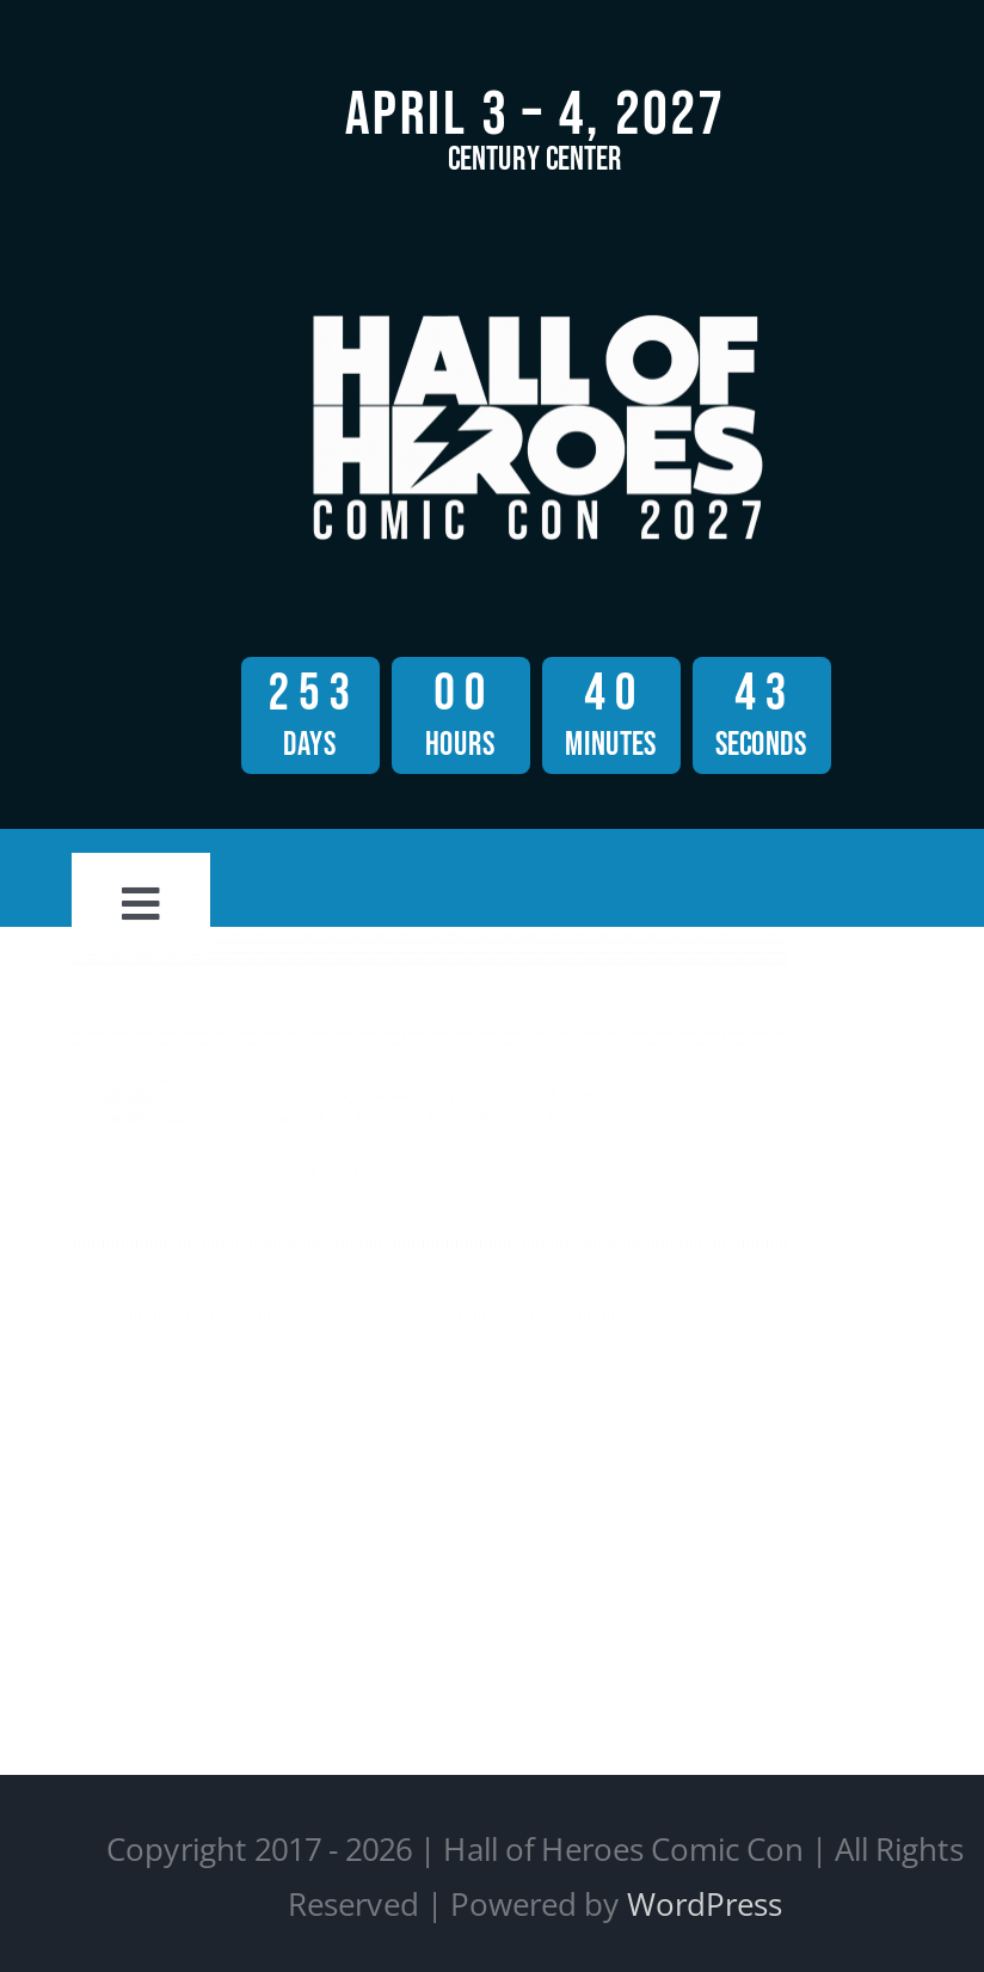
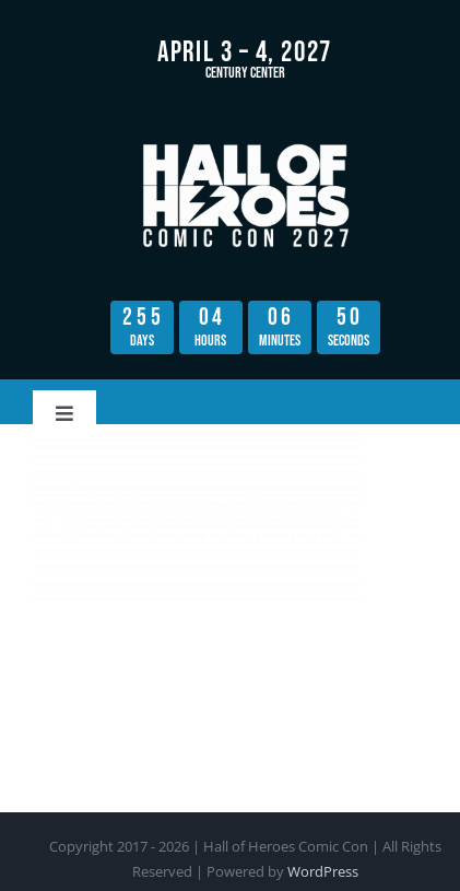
- 2 5 3
+ 2 5 5

- 0 0
+ 0 4

- 4 0
+ 0 6

- 4 3
+ 5 0
